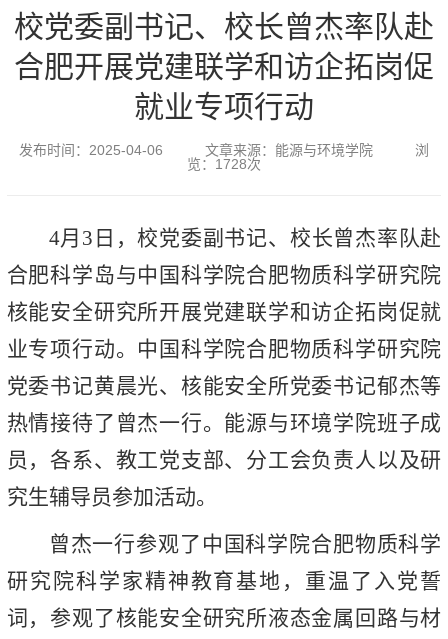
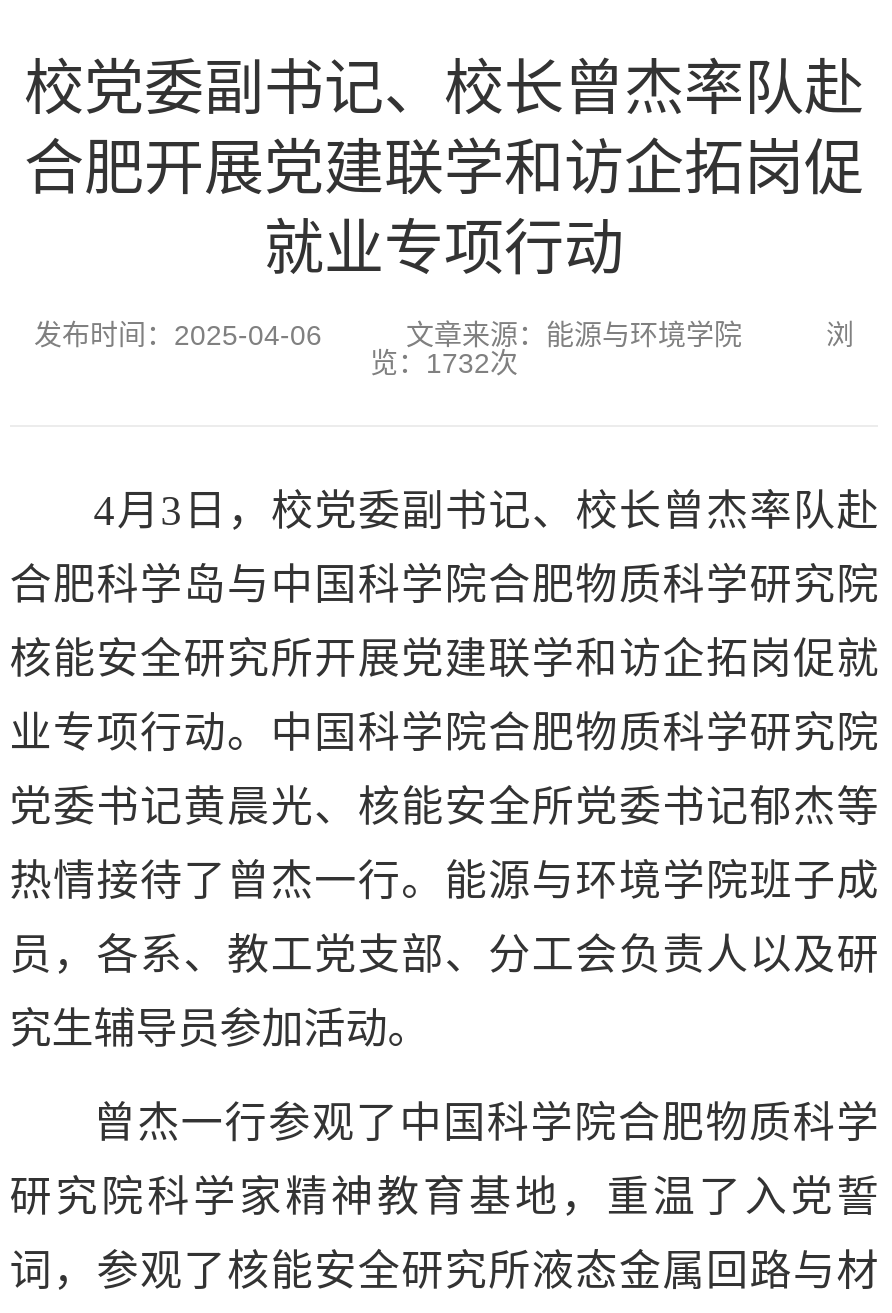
- 览：1728次
+ 览：1732次
